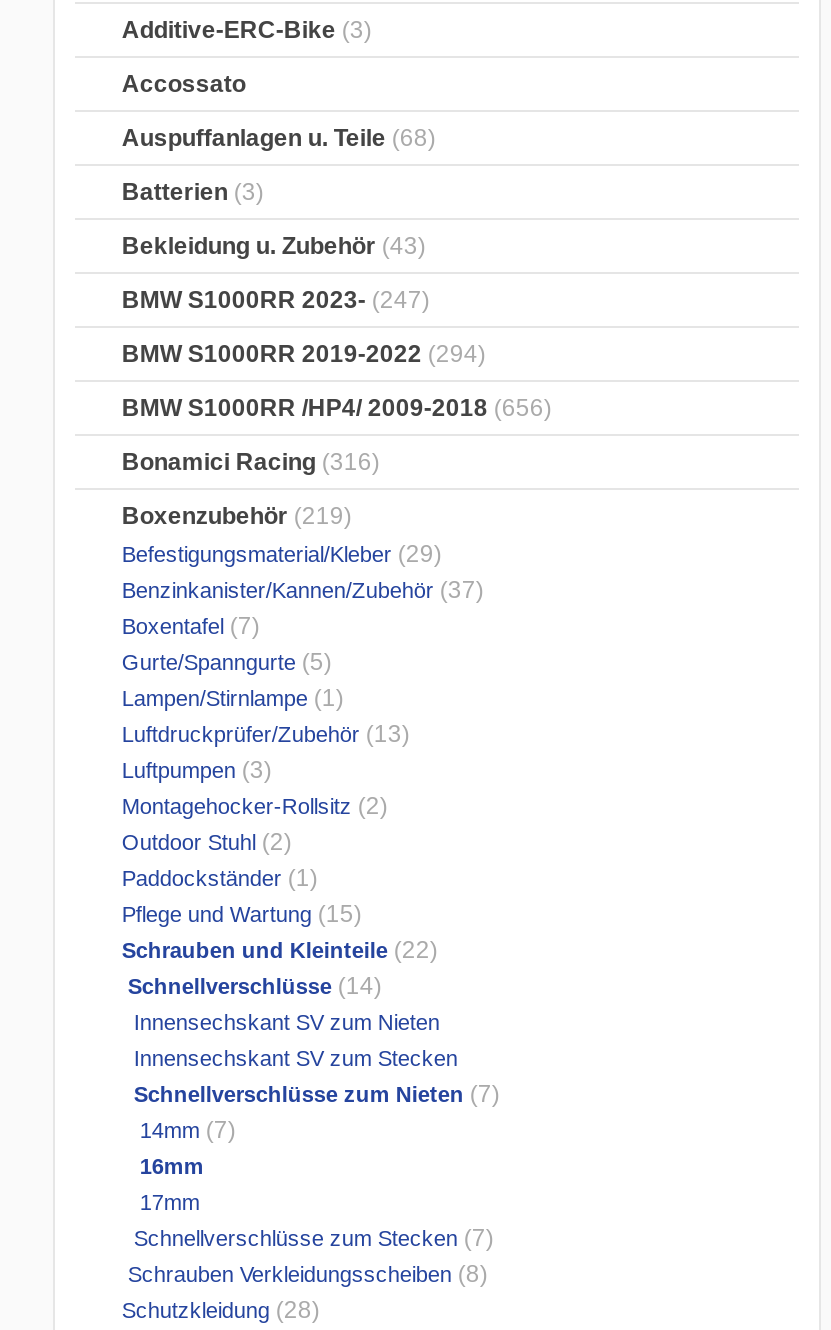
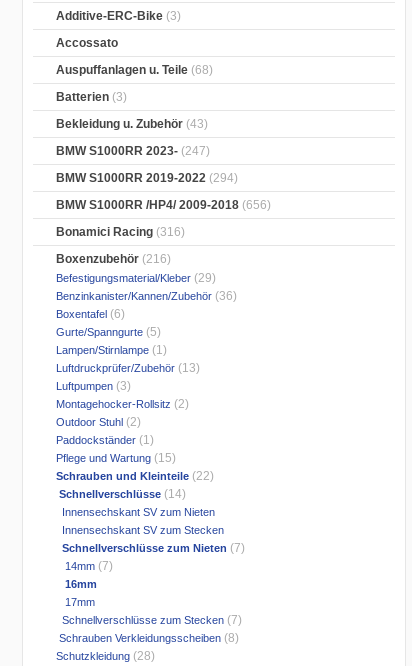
- Boxenzubehör (219)
+ Boxenzubehör (216)

- Benzinkanister/Kannen/Zubehör (37)
+ Benzinkanister/Kannen/Zubehör (36)

- Boxentafel (7)
+ Boxentafel (6)
